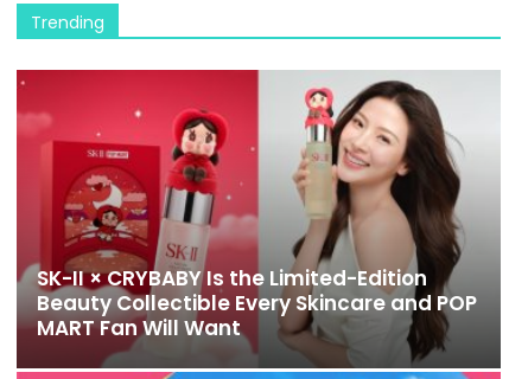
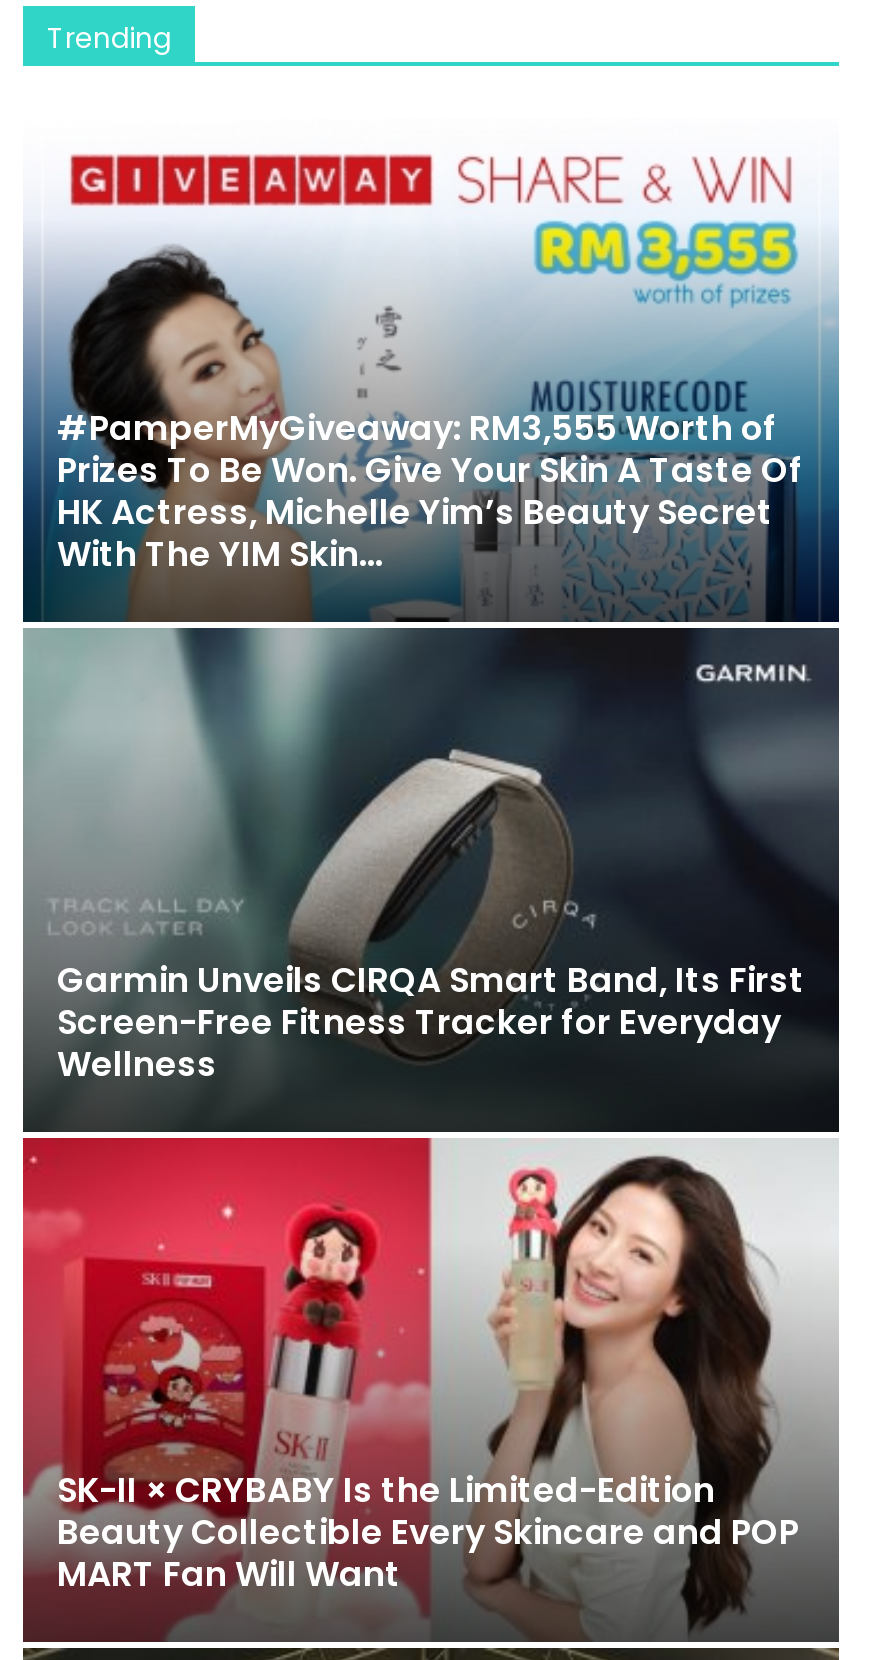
+ [image]
+ #PamperMyGiveaway: RM3,555 Worth of
+ Prizes To Be Won. Give Your Skin A Taste Of
+ HK Actress, Michelle Yim’s Beauty Secret
+ With The YIM Skin...

+ Garmin Unveils CIRQA Smart Band, Its First
+ Screen-Free Fitness Tracker for Everyday
+ Wellness
